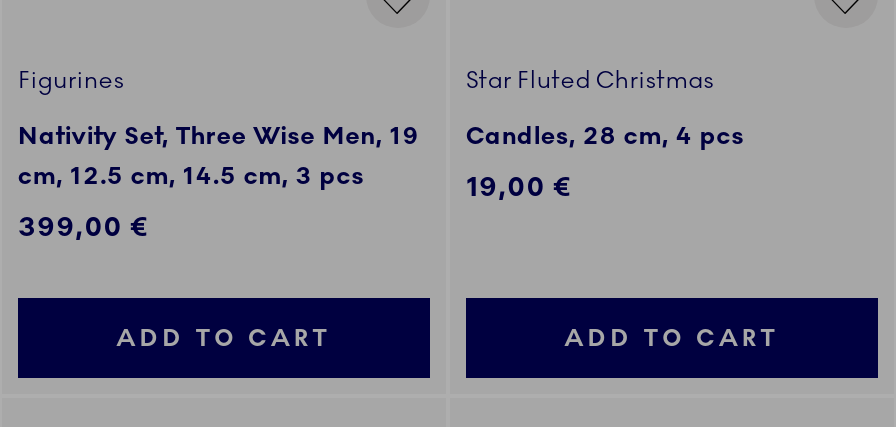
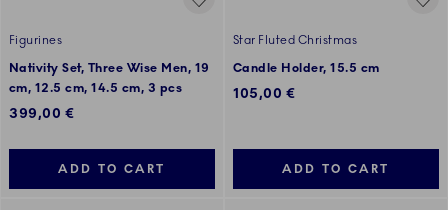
- Candles, 28 cm, 4 pcs
+ Candle Holder, 15.5 cm

- 19,00 €
+ 105,00 €
